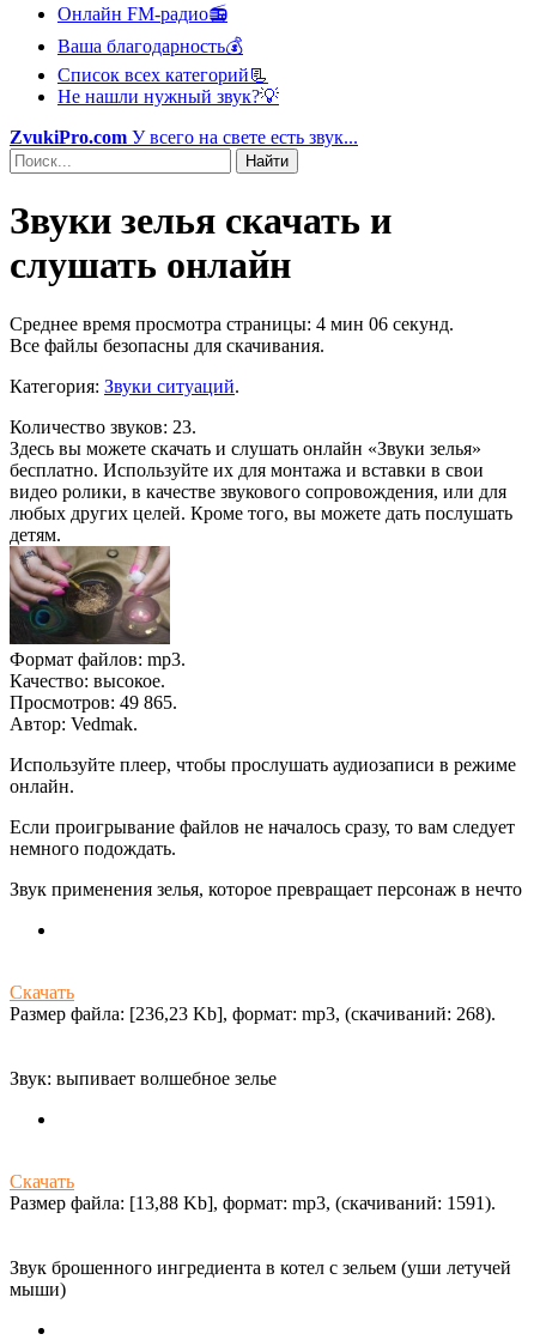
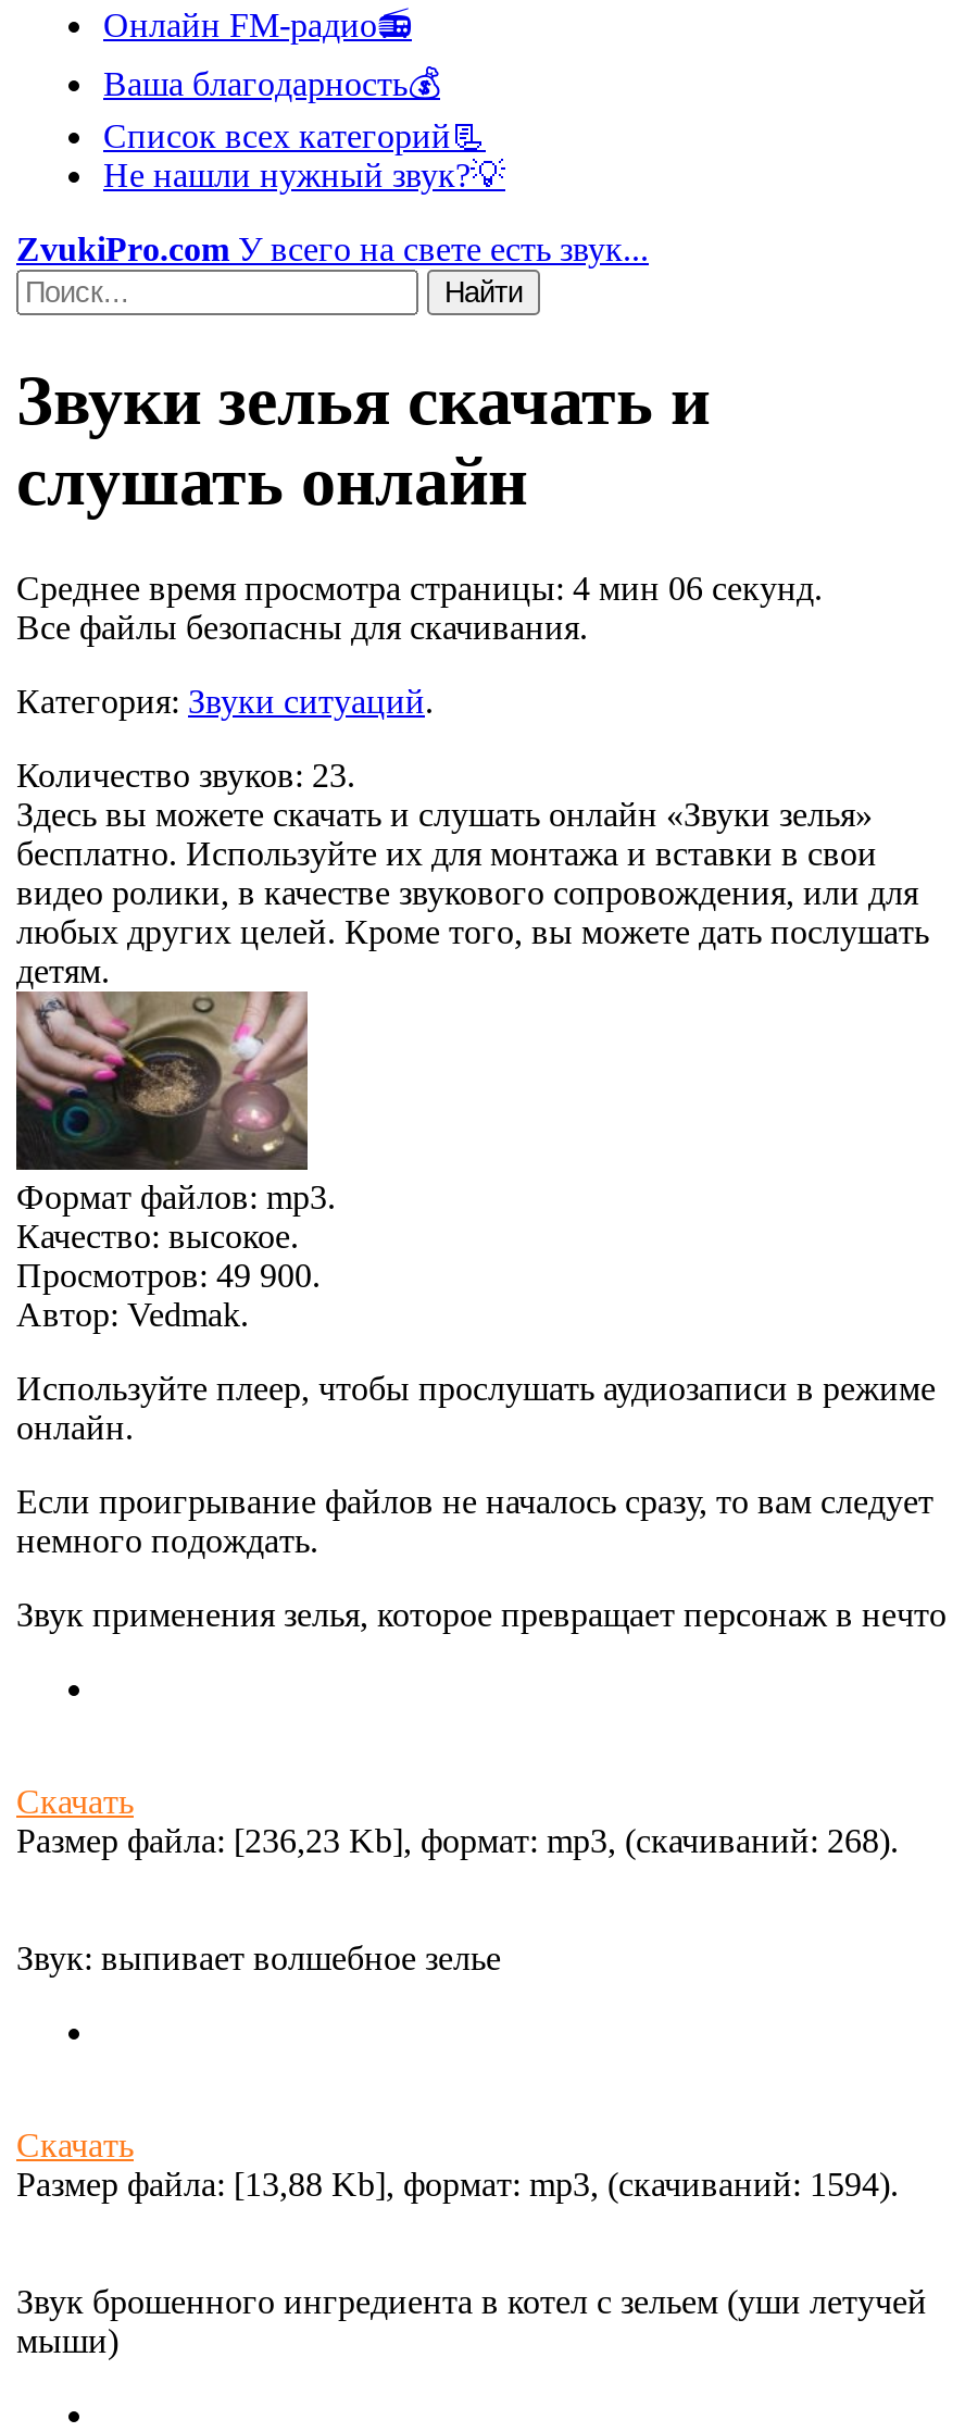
- Просмотров: 49 865.
+ Просмотров: 49 900.

- Размер файла: [13,88 Kb], формат: mp3, (cкачиваний: 1591).
+ Размер файла: [13,88 Kb], формат: mp3, (cкачиваний: 1594).
